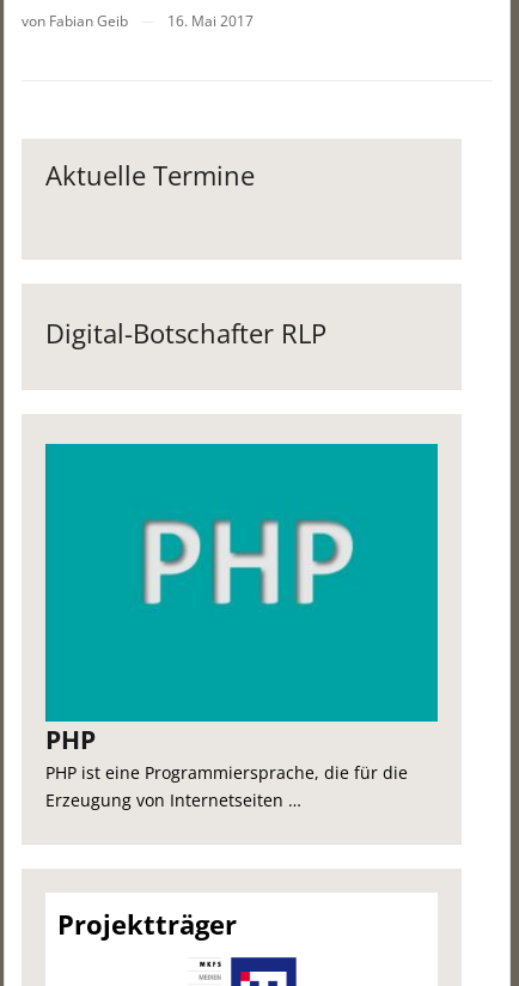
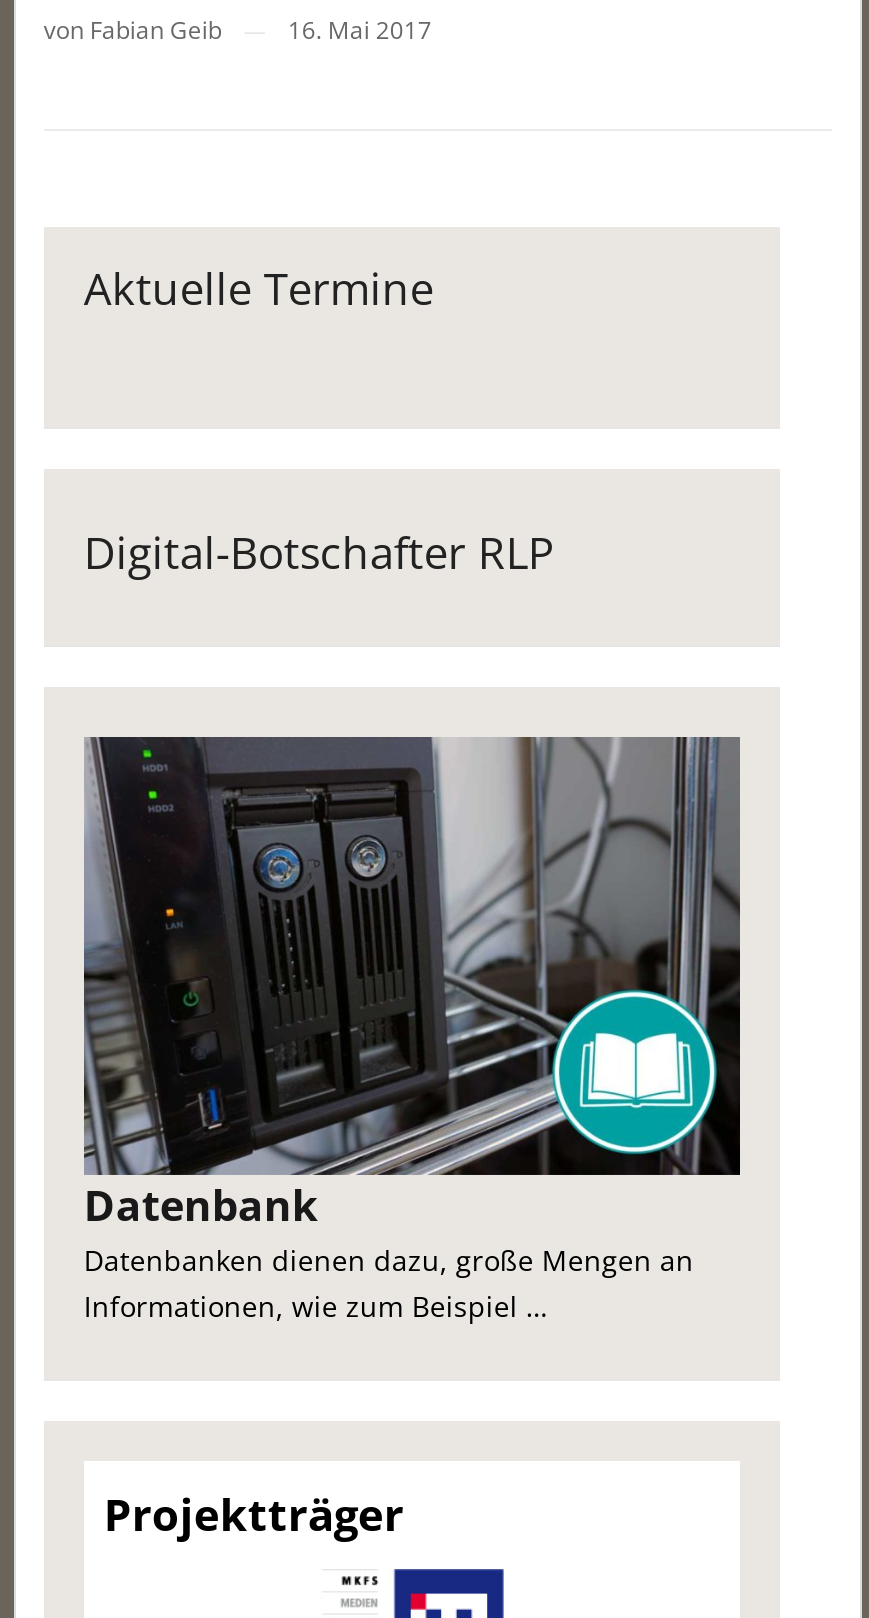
- [image]
- PHP
- PHP ist eine Programmiersprache, die für die
- Erzeugung von Internetseiten …
+ [image]
+ Datenbank
+ Datenbanken dienen dazu, große Mengen an
+ Informationen, wie zum Beispiel …
